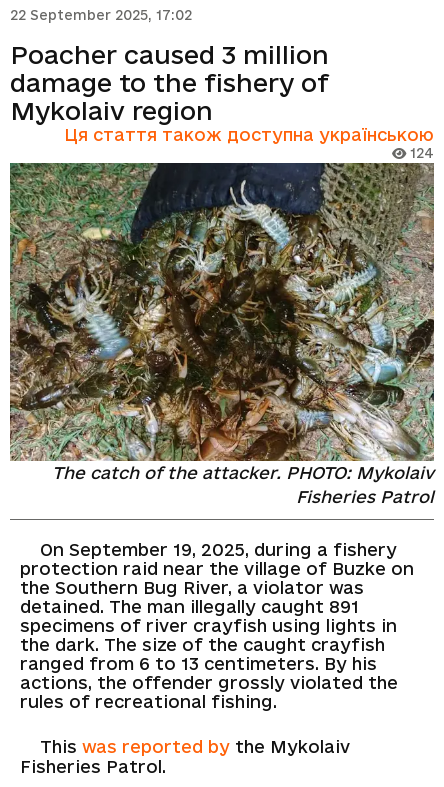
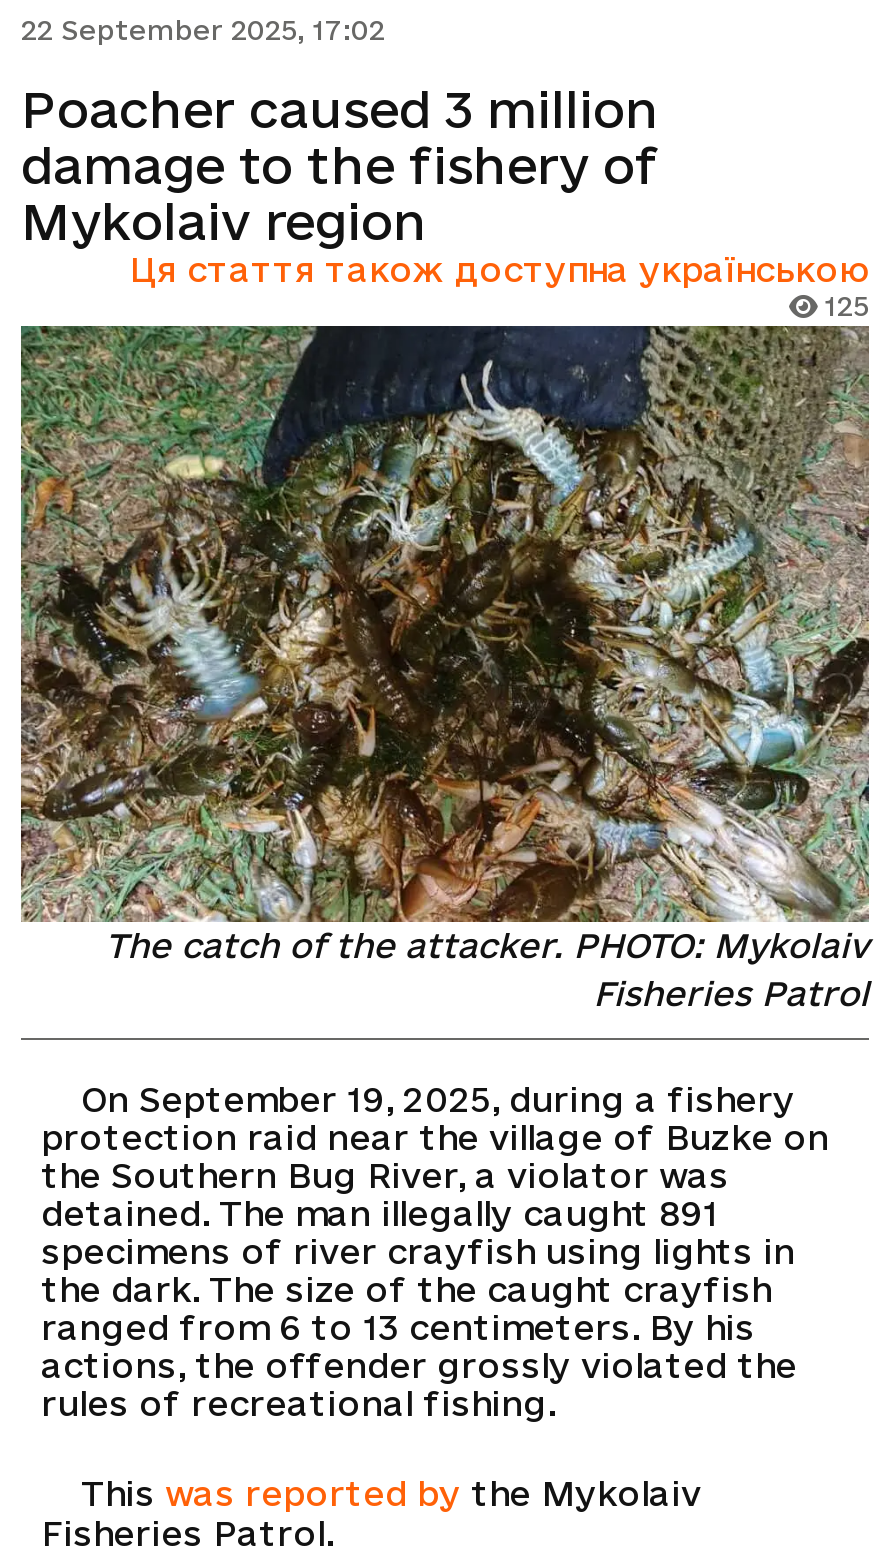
- 124
+ 125
